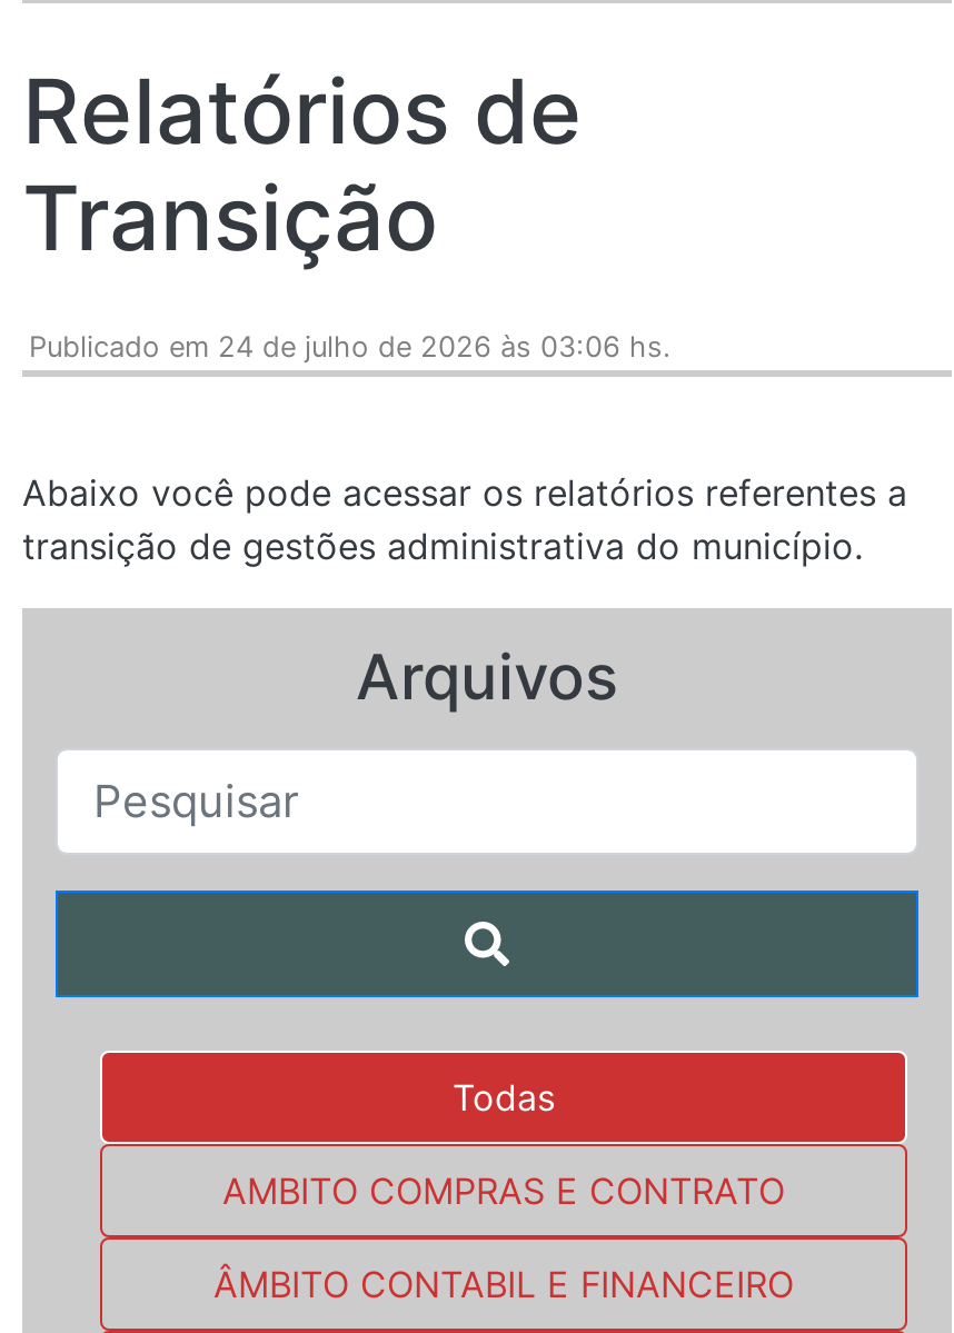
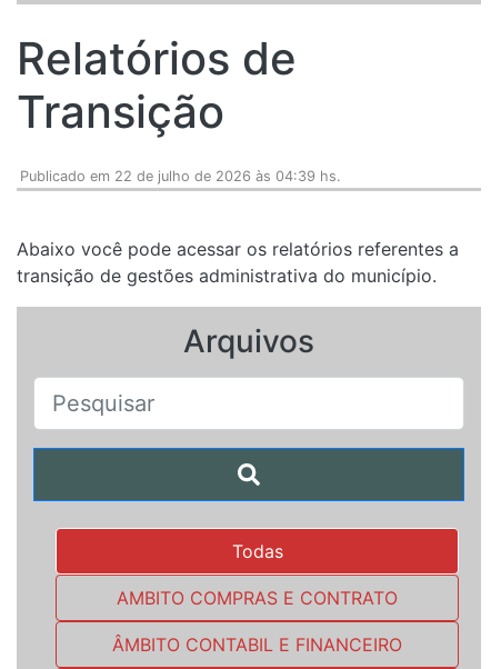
- Publicado em 24 de julho de 2026 às 03:06 hs.
+ Publicado em 22 de julho de 2026 às 04:39 hs.
